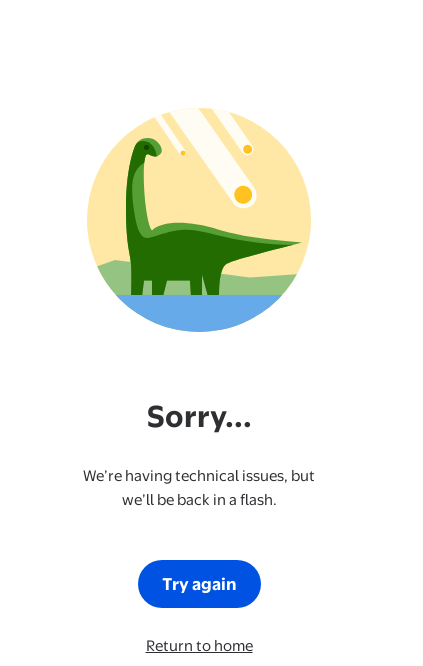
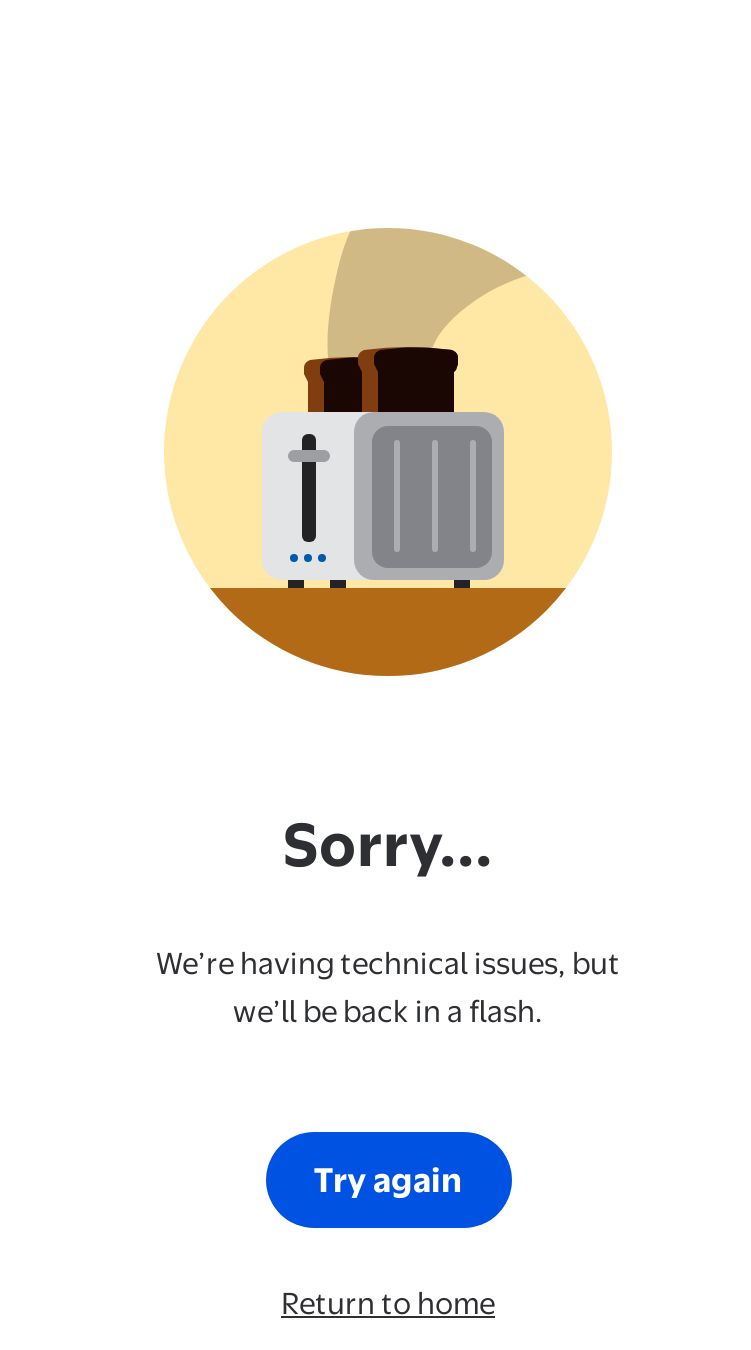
- [image]
+ [image]
